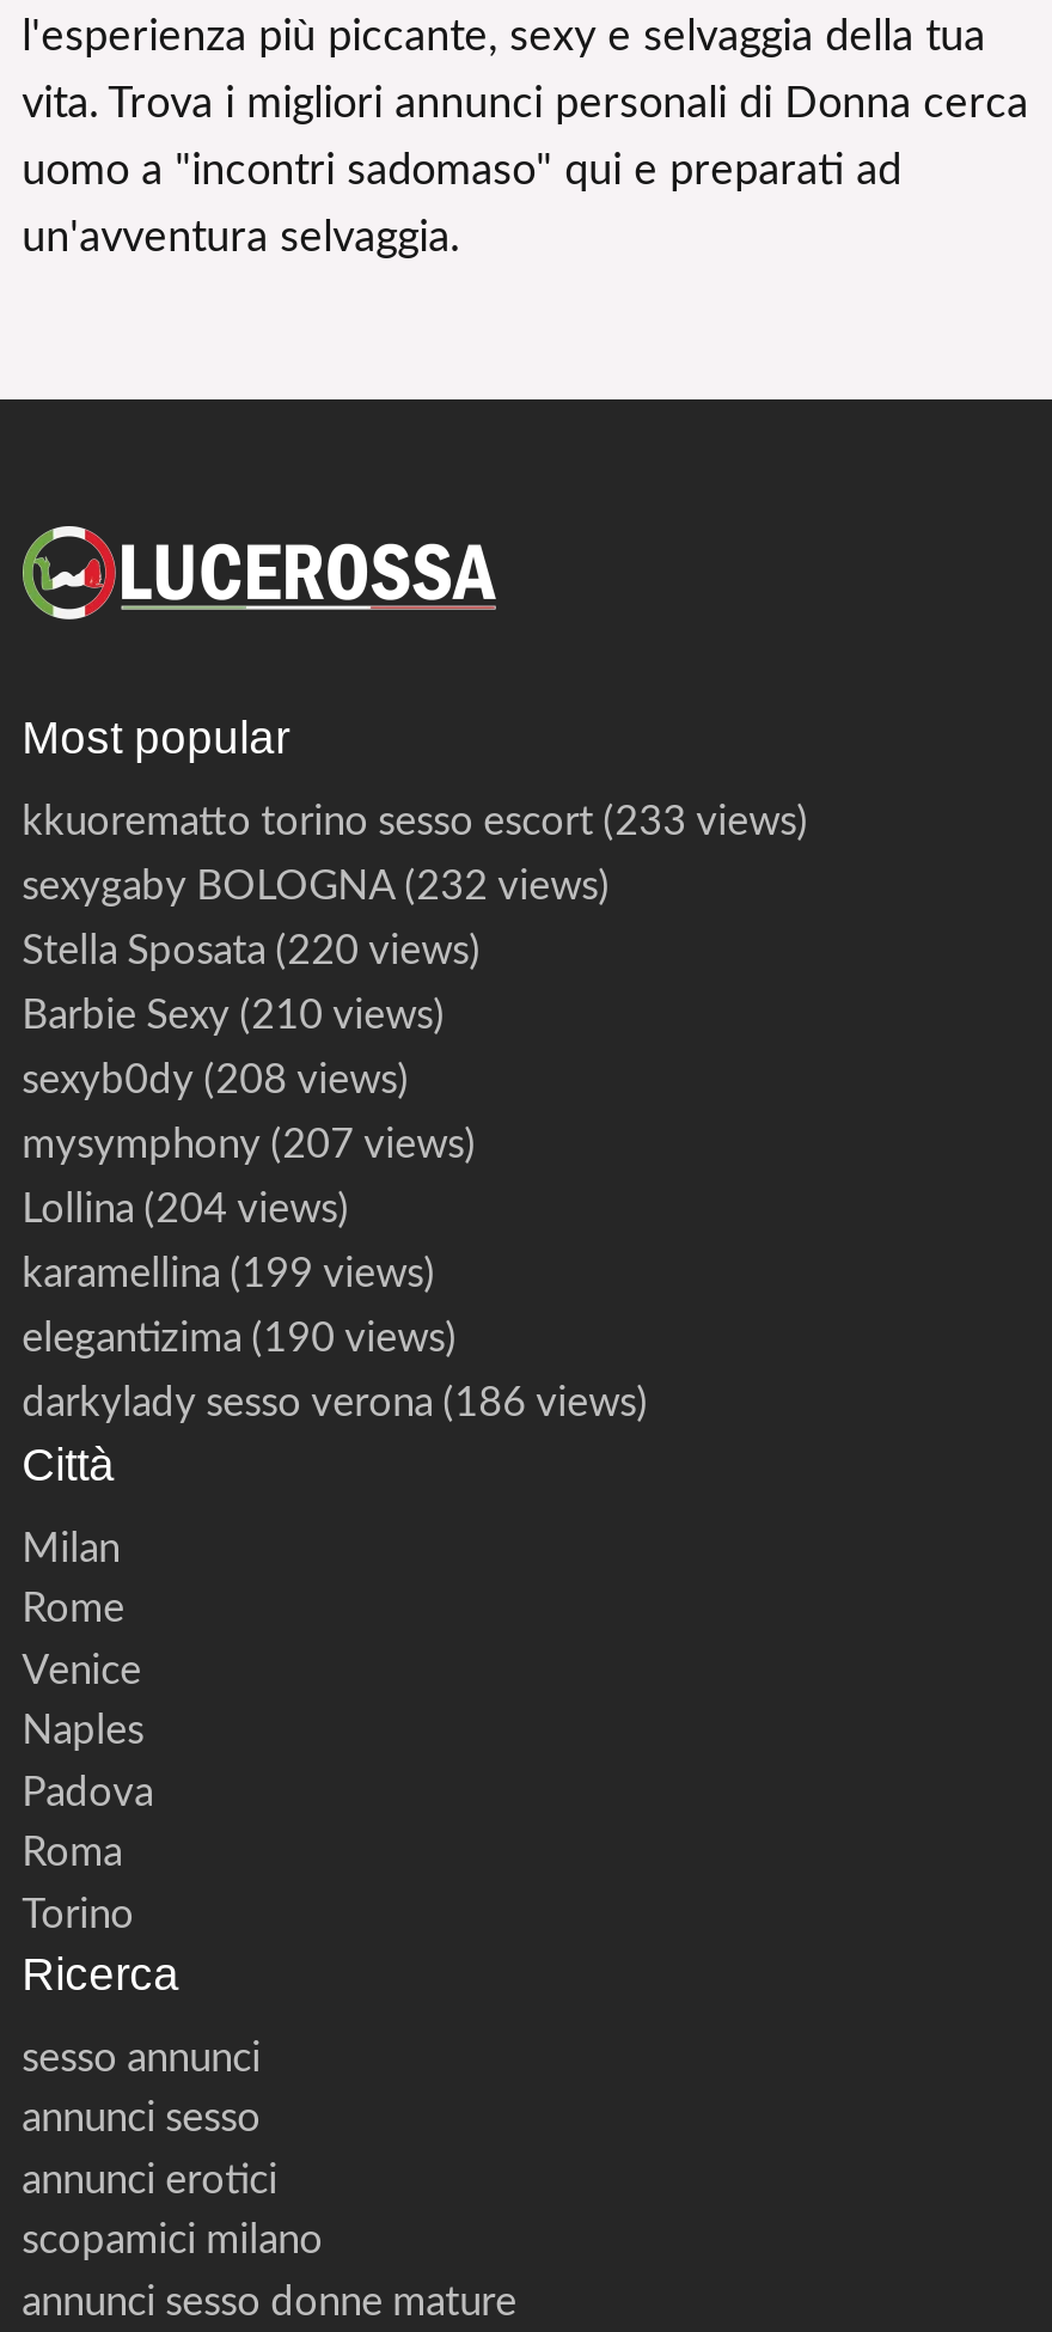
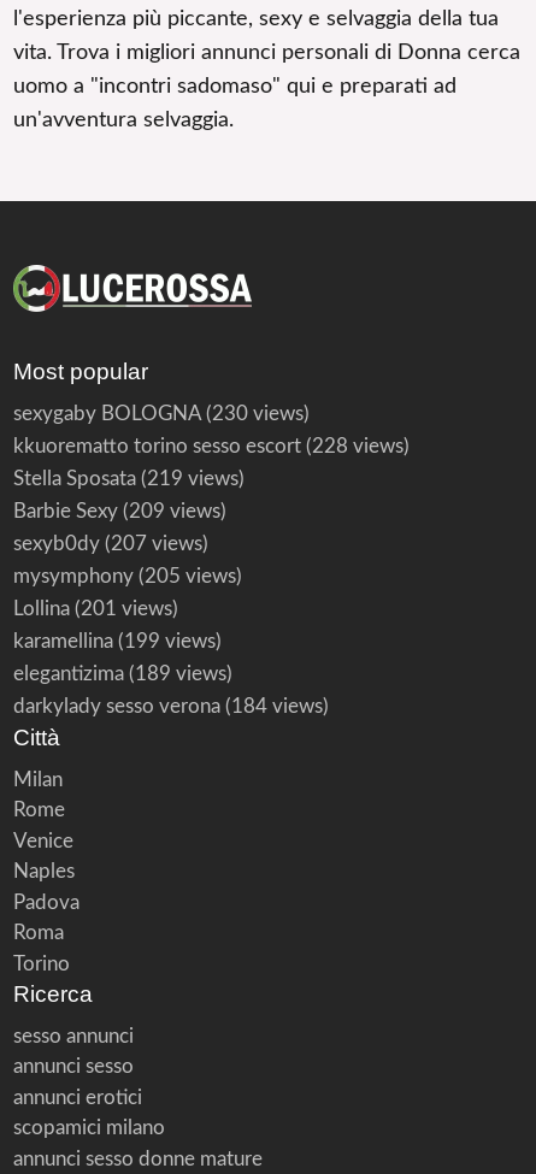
- kkuorematto torino sesso escort (233 views)
+ sexygaby BOLOGNA (230 views)

- sexygaby BOLOGNA (232 views)
+ kkuorematto torino sesso escort (228 views)

- Stella Sposata (220 views)
+ Stella Sposata (219 views)

- Barbie Sexy (210 views)
+ Barbie Sexy (209 views)

- sexyb0dy (208 views)
+ sexyb0dy (207 views)

- mysymphony (207 views)
+ mysymphony (205 views)

- Lollina (204 views)
+ Lollina (201 views)

- elegantizima (190 views)
+ elegantizima (189 views)

- darkylady sesso verona (186 views)
+ darkylady sesso verona (184 views)
